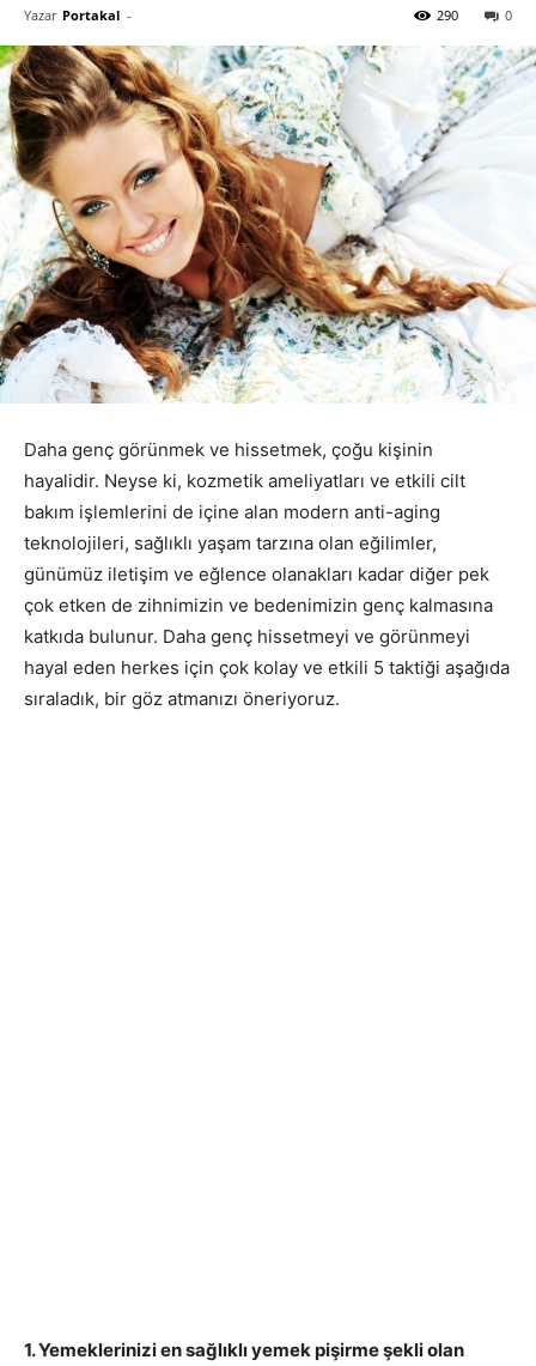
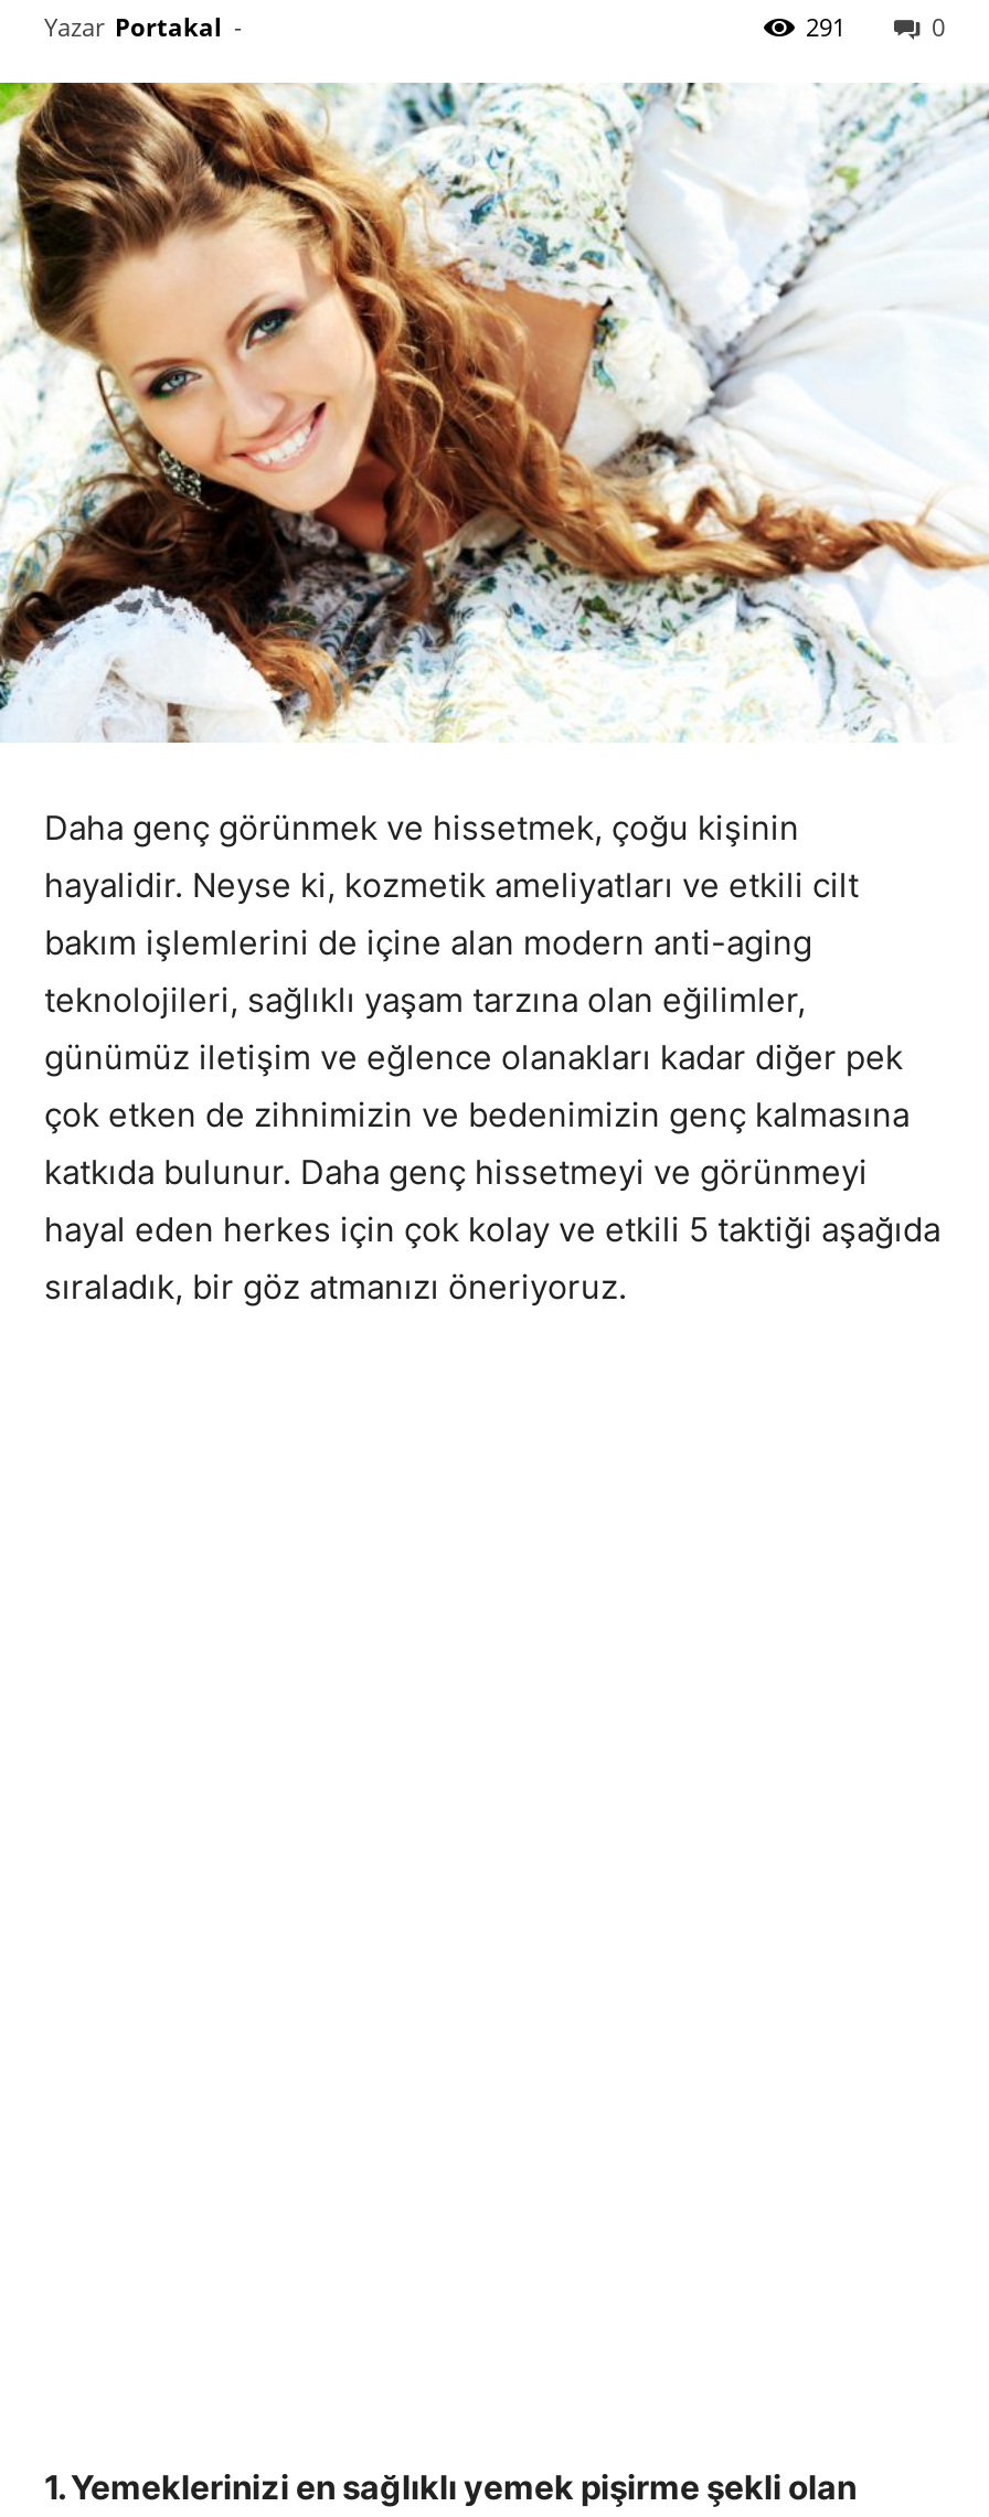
- 290
+ 291
